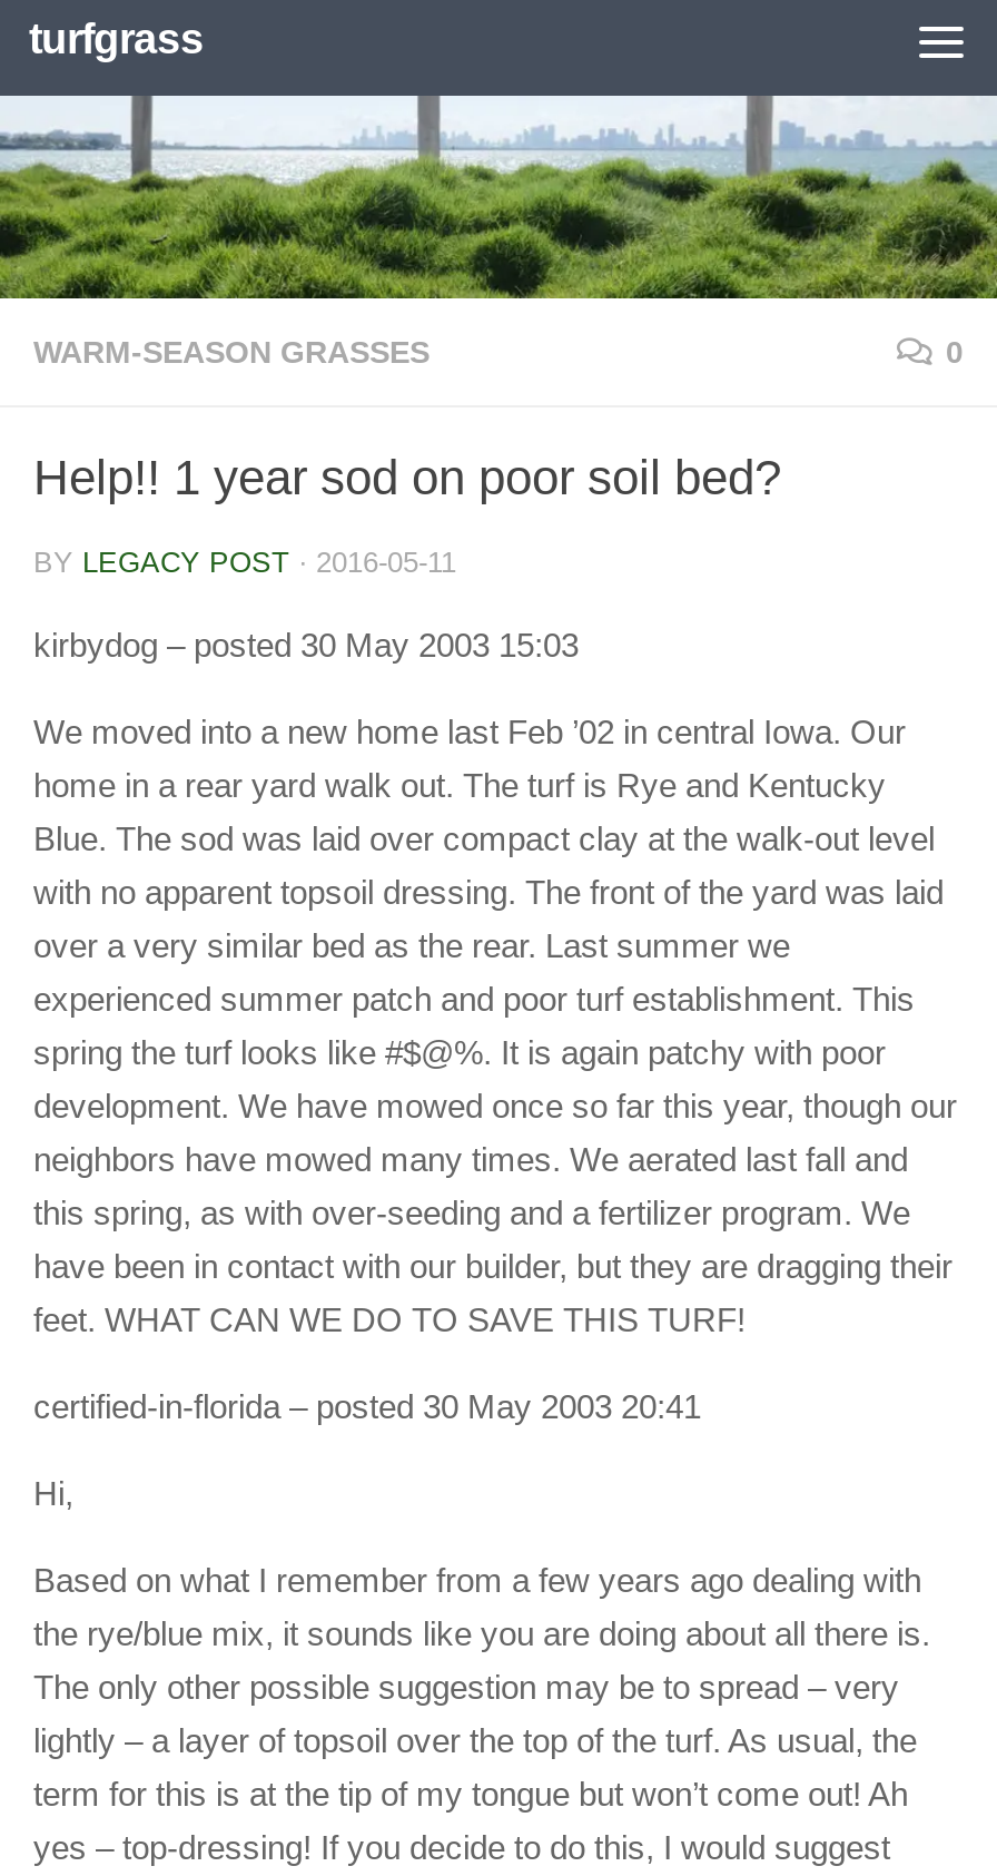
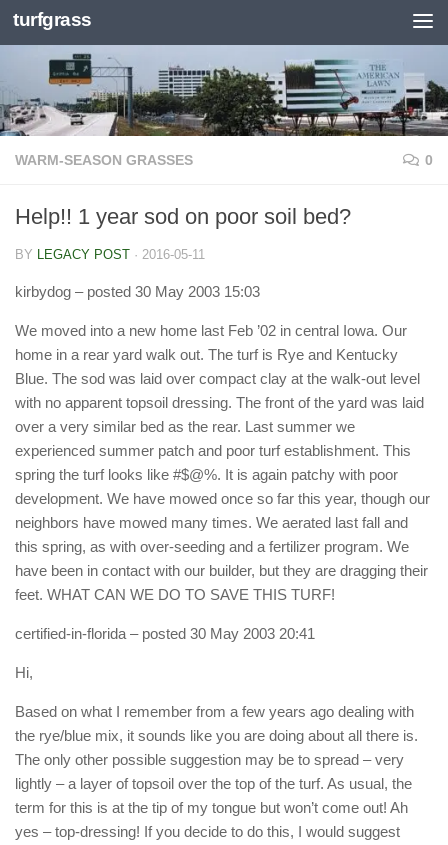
- [image]
+ [image]
